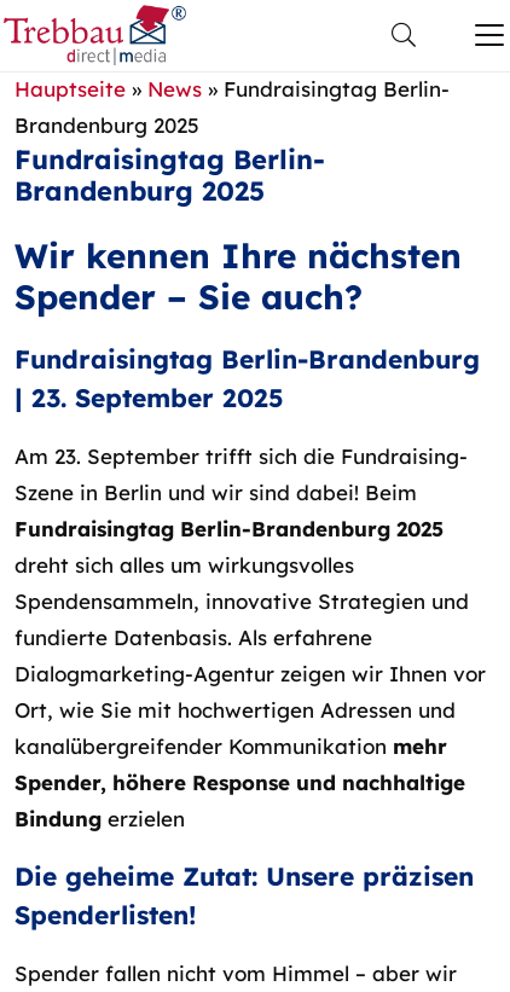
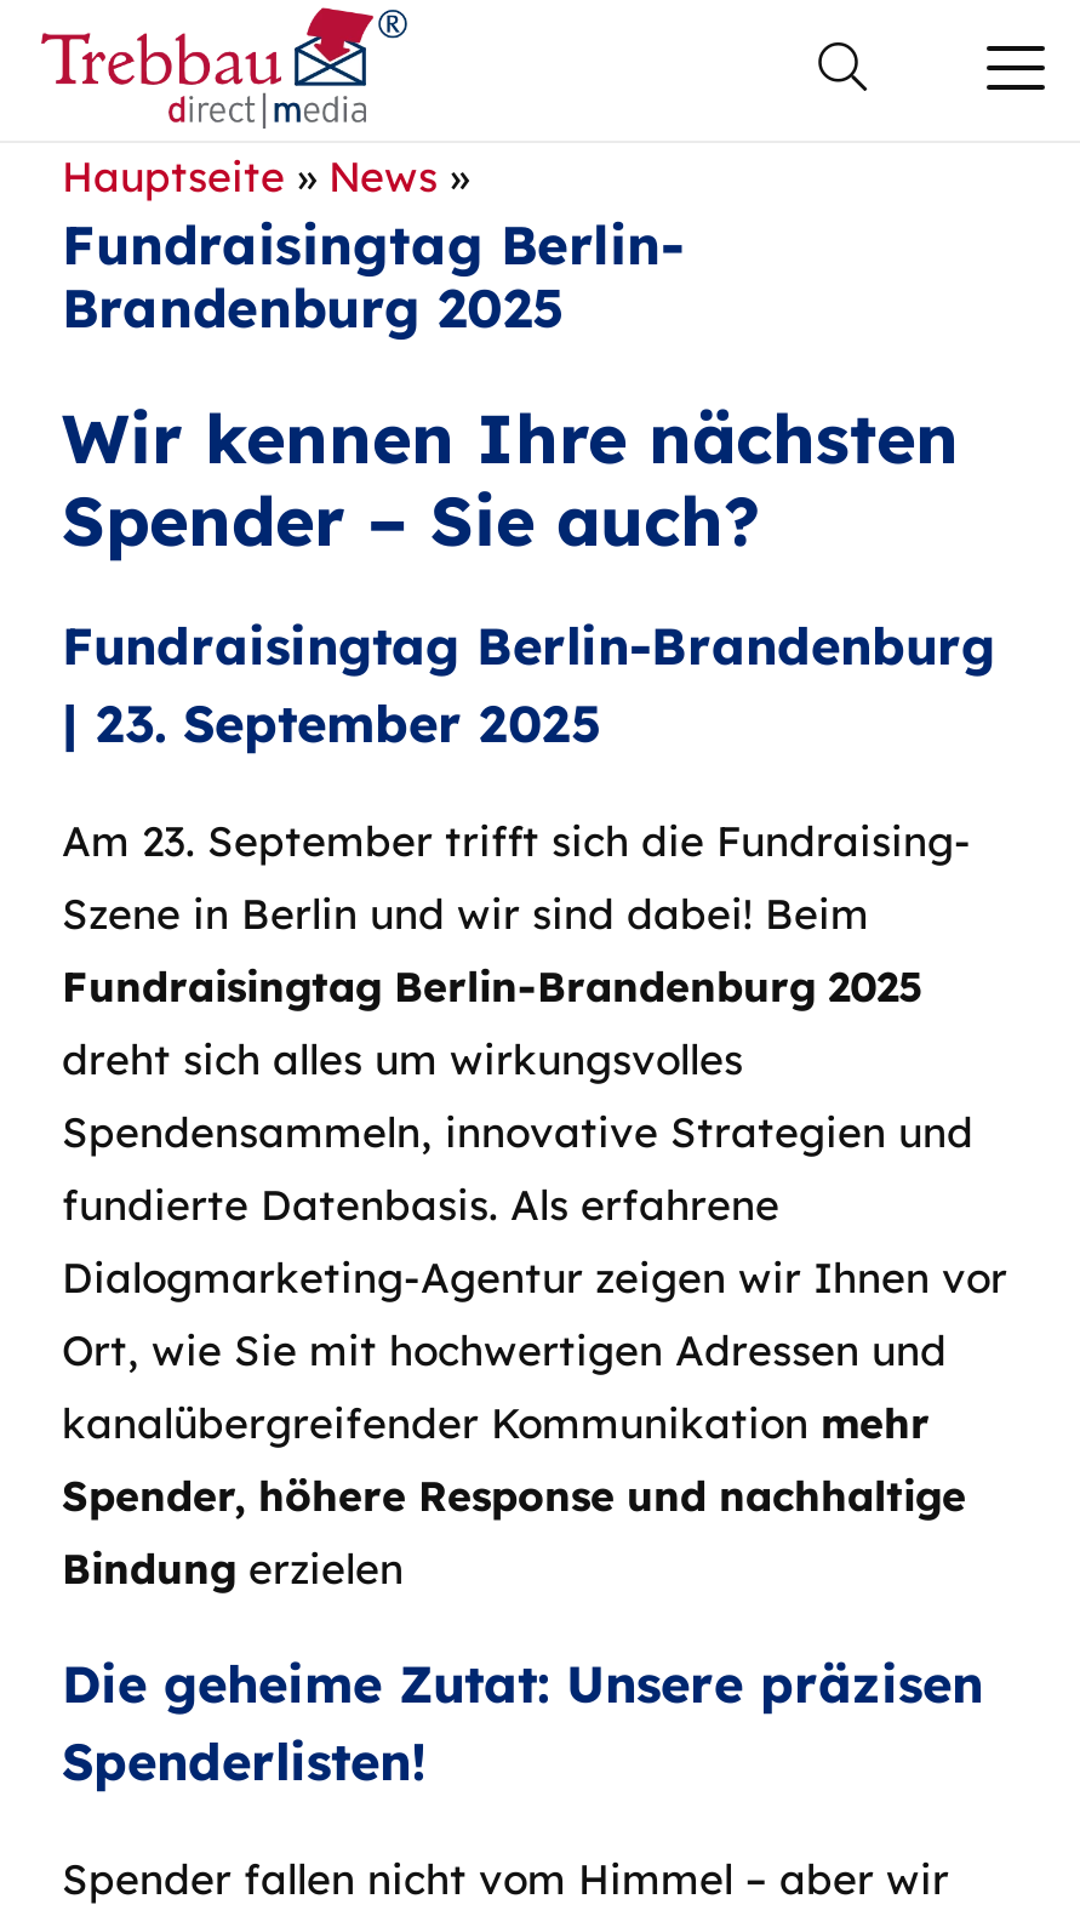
- Hauptseite» News» Fundraisingtag Berlin-
- Brandenburg 2025
+ Hauptseite» News»
